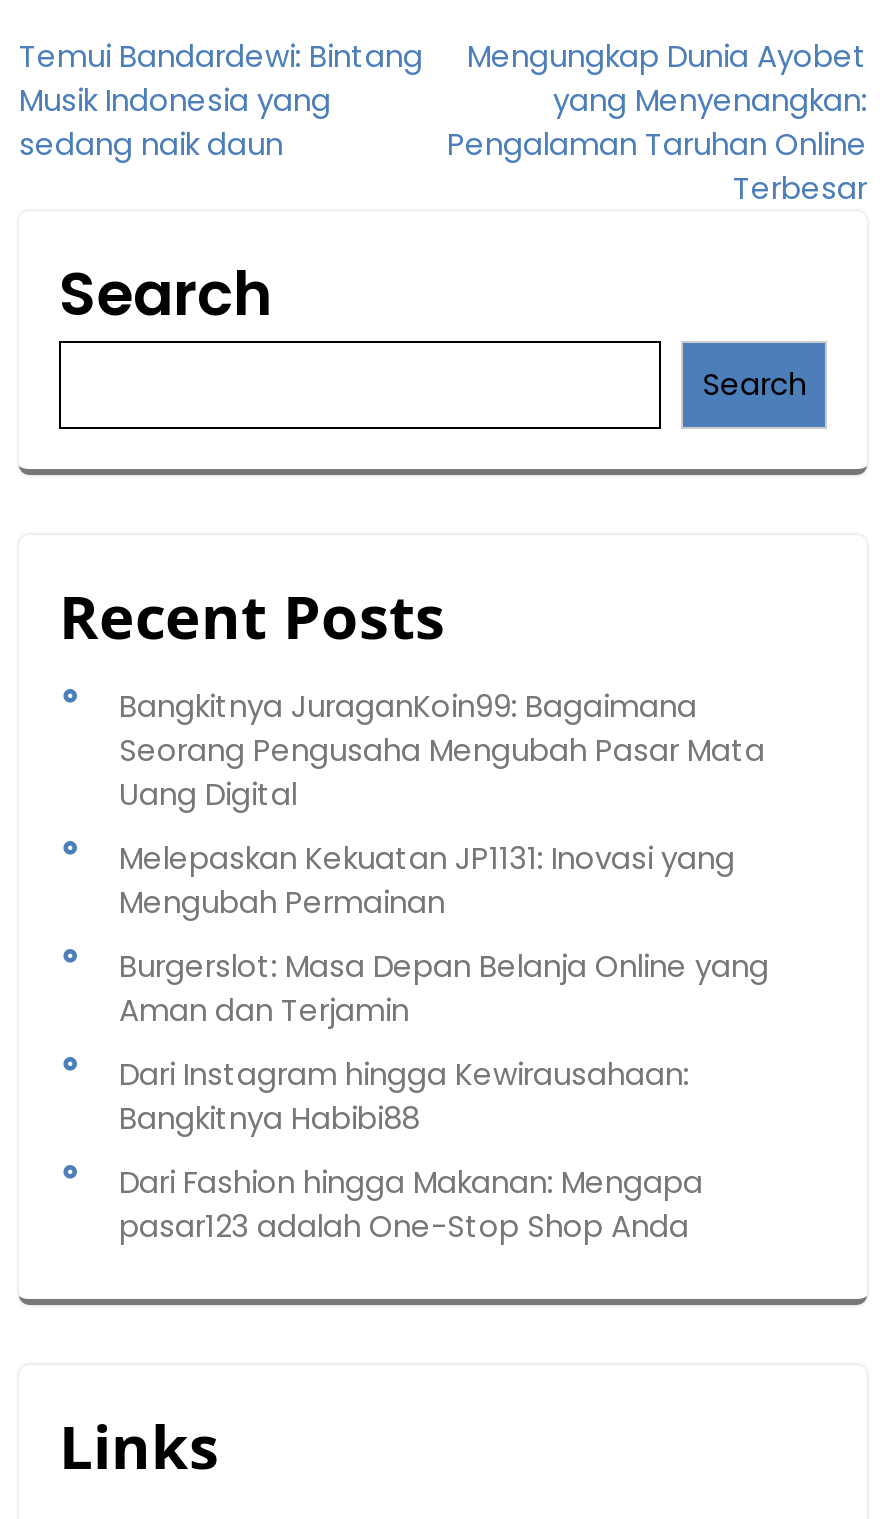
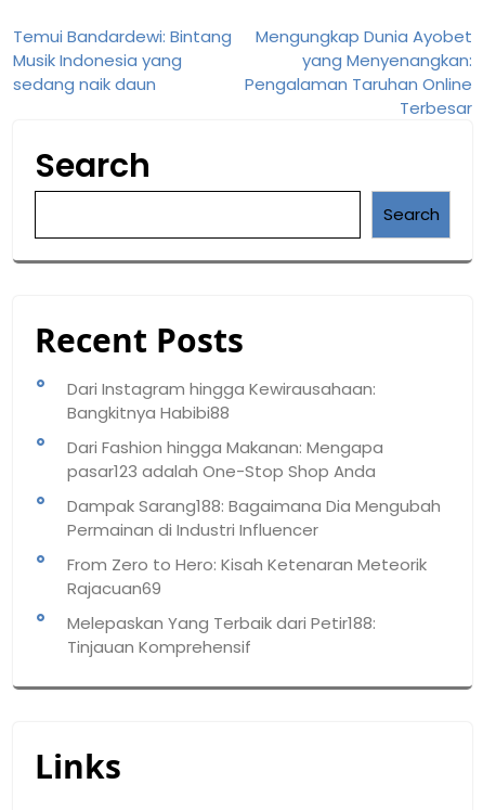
- Bangkitnya JuraganKoin99: Bagaimana
- Seorang Pengusaha Mengubah Pasar Mata
- Uang Digital
- Melepaskan Kekuatan JP1131: Inovasi yang
- Mengubah Permainan
- Burgerslot: Masa Depan Belanja Online yang
- Aman dan Terjamin

moved up: Dari Instagram hingga Kewirausahaan: | Bangkitnya Habibi88 | Dari Fashion hingga Makanan: Mengapa

+ Dampak Sarang188: Bagaimana Dia Mengubah
+ Permainan di Industri Influencer
+ From Zero to Hero: Kisah Ketenaran Meteorik
+ Rajacuan69
+ Melepaskan Yang Terbaik dari Petir188:
+ Tinjauan Komprehensif
